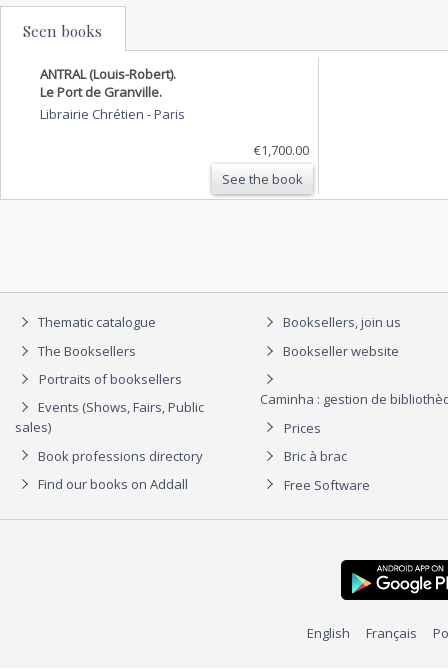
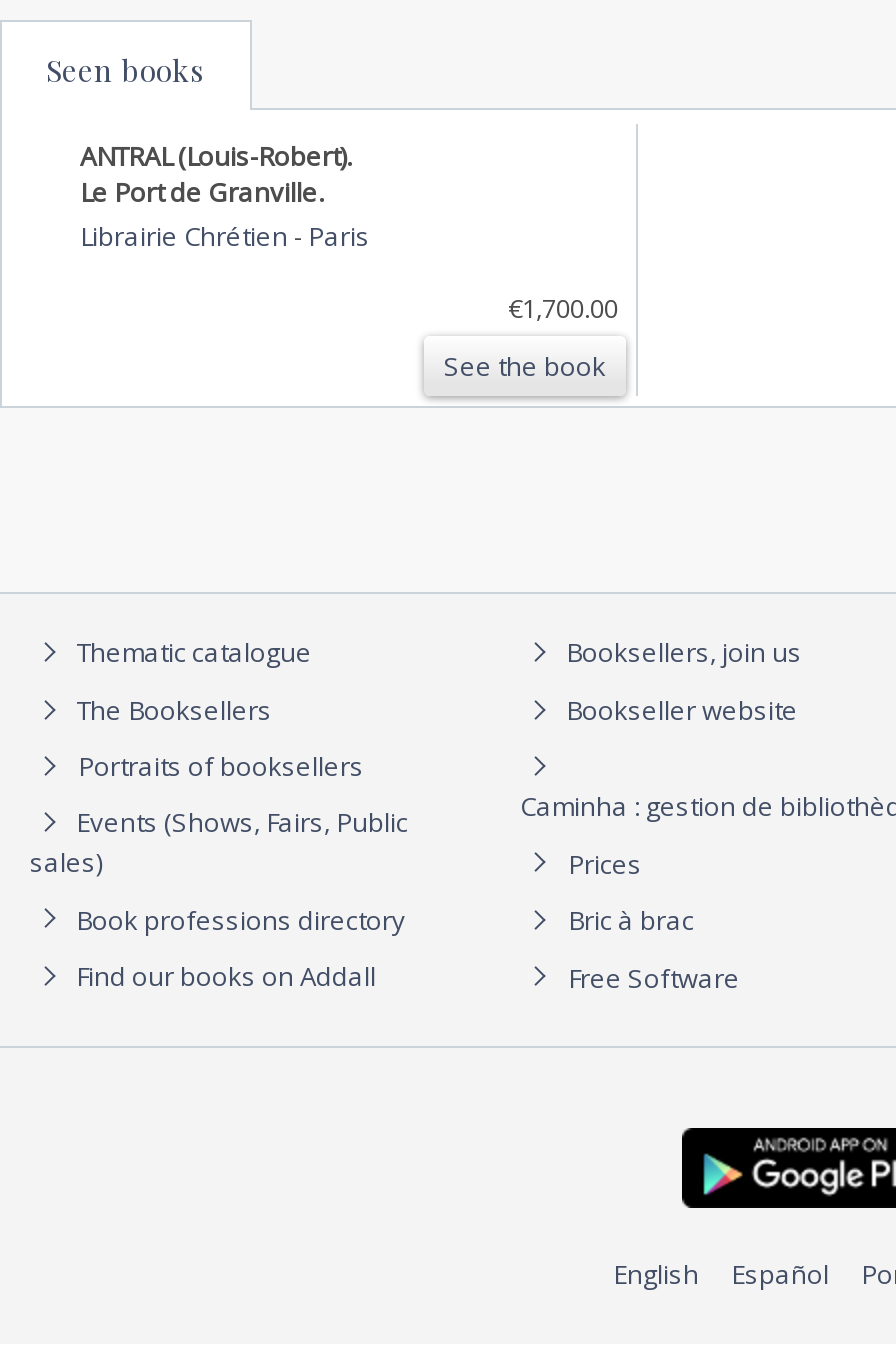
- Français
+ Español
